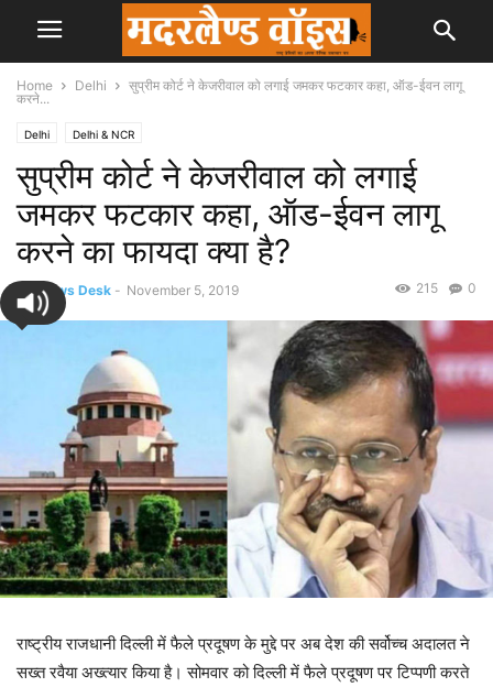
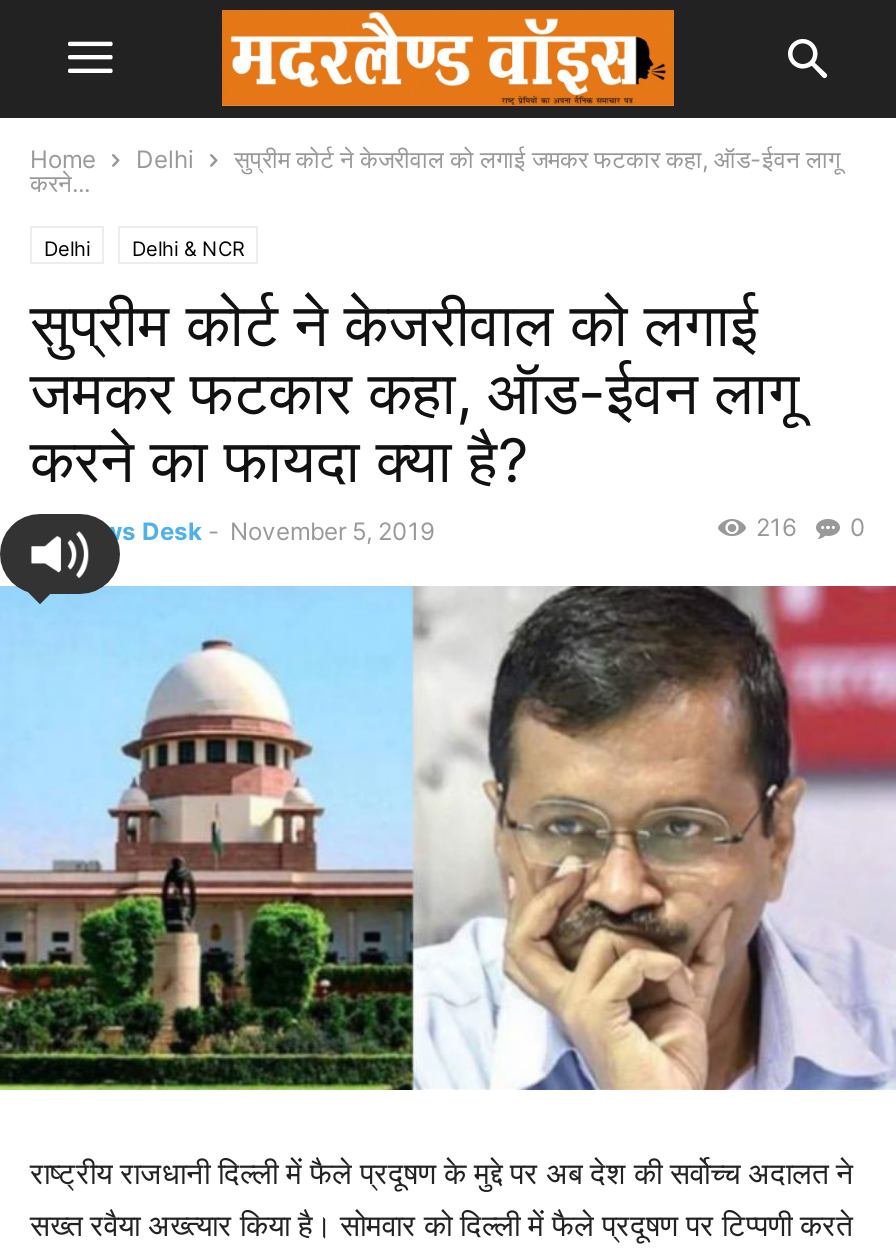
- 215 0
+ 216 0
